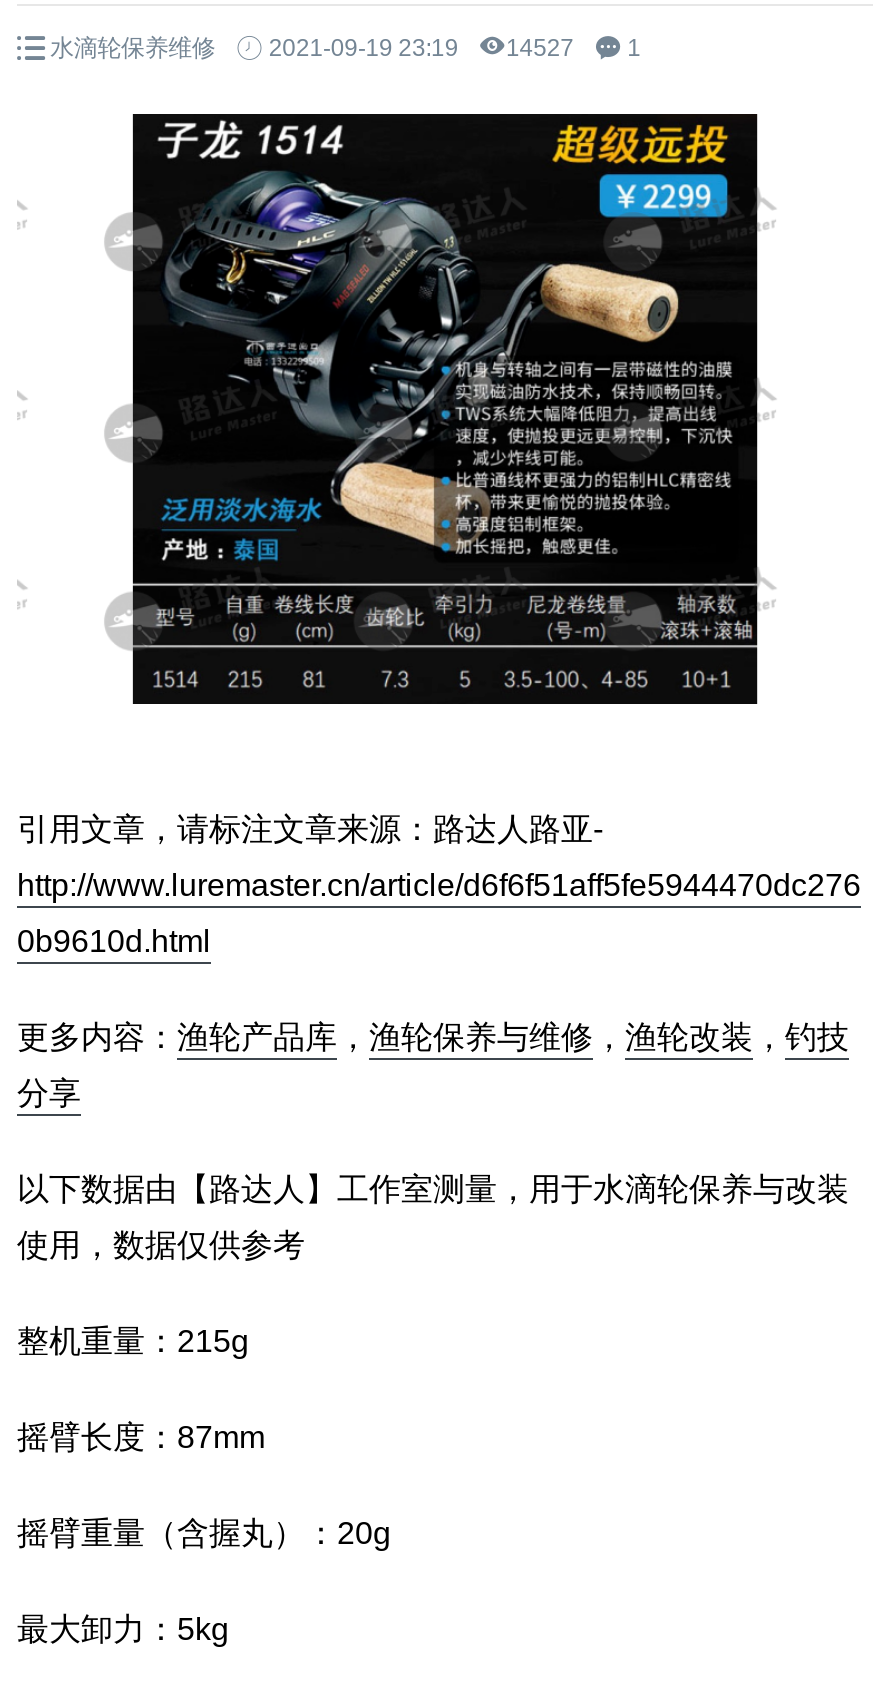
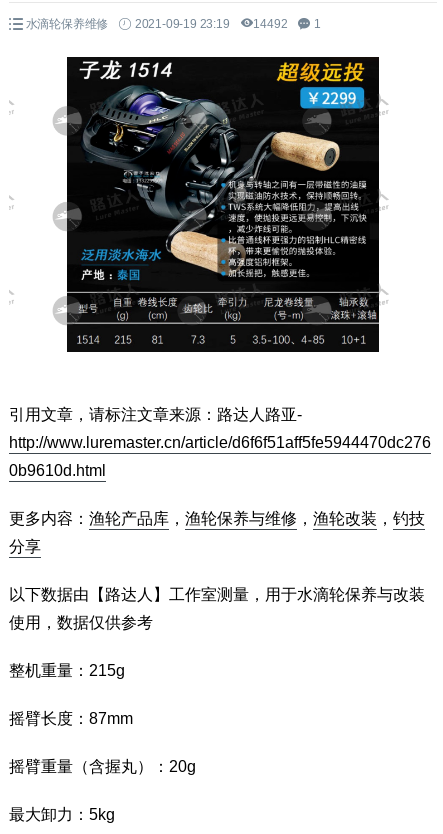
- 水滴轮保养维修 2021-09-19 23:19 14527 1
+ 水滴轮保养维修 2021-09-19 23:19 14492 1
